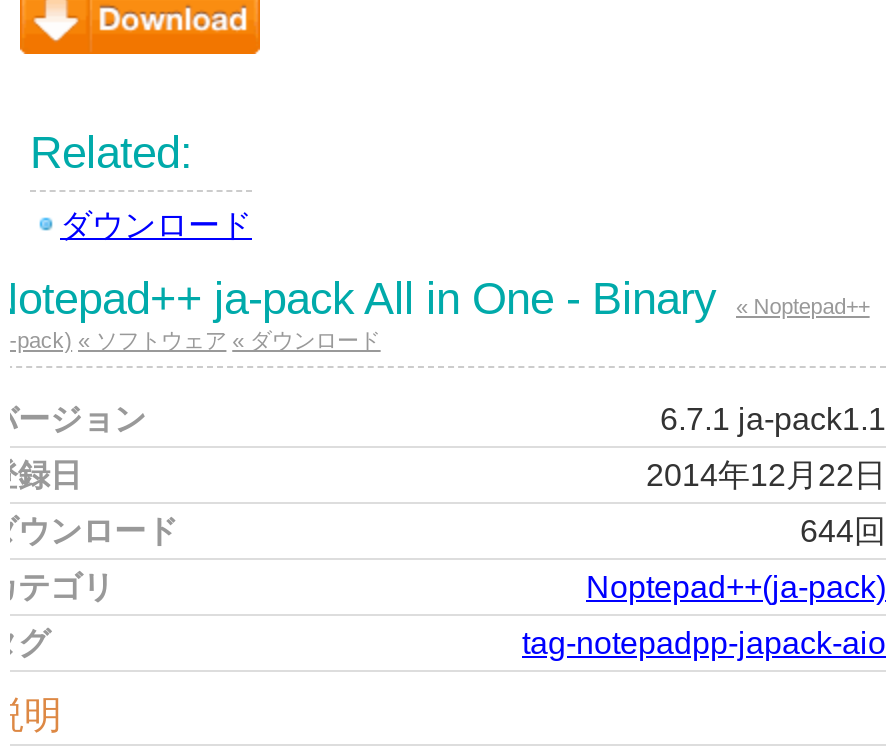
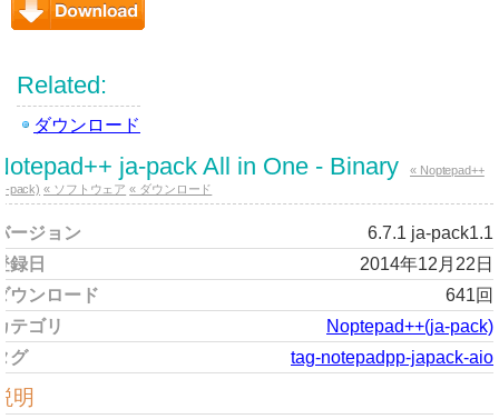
- 644回
+ 641回
